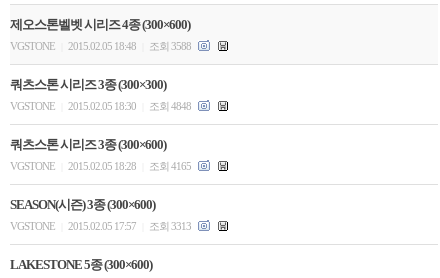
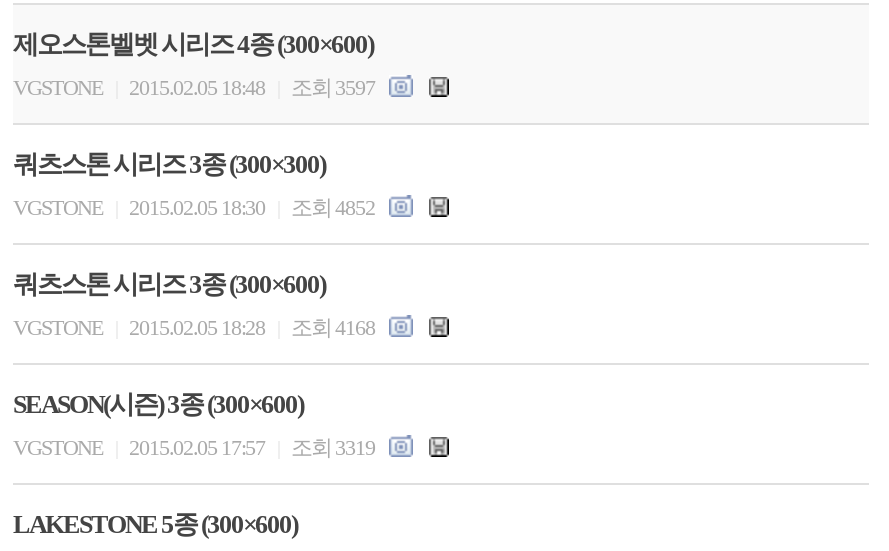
- VGSTONE 2015.02.05 18:48 조회 3588
+ VGSTONE 2015.02.05 18:48 조회 3597

- VGSTONE 2015.02.05 18:30 조회 4848
+ VGSTONE 2015.02.05 18:30 조회 4852

- VGSTONE 2015.02.05 18:28 조회 4165
+ VGSTONE 2015.02.05 18:28 조회 4168

- VGSTONE 2015.02.05 17:57 조회 3313
+ VGSTONE 2015.02.05 17:57 조회 3319
